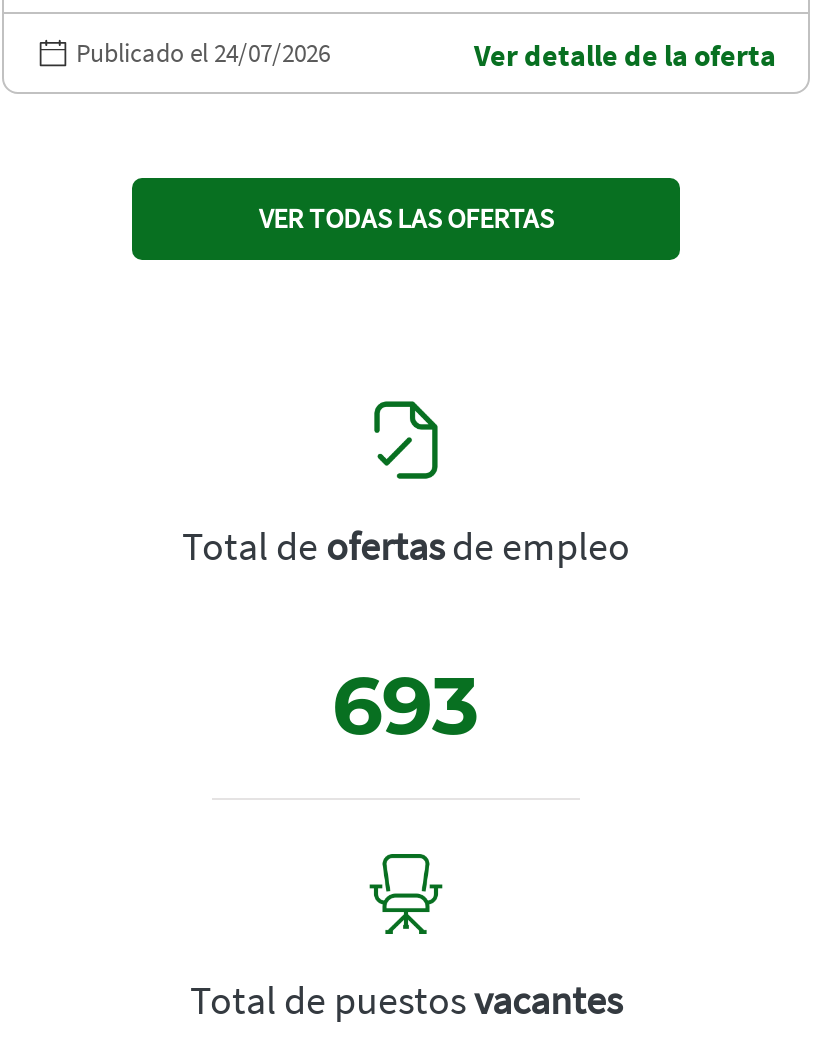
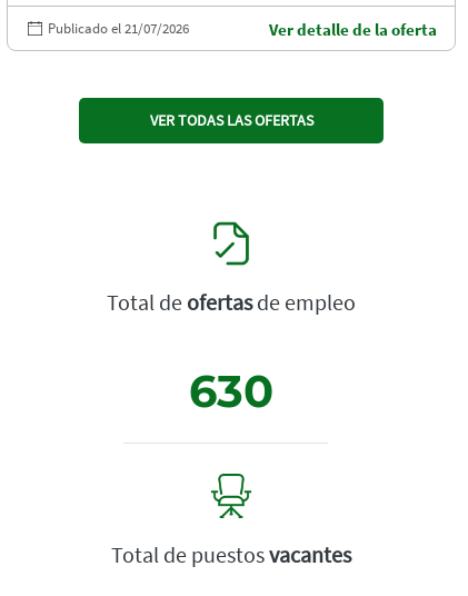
- Publicado el 24/07/2026
+ Publicado el 21/07/2026

- 693
+ 630
